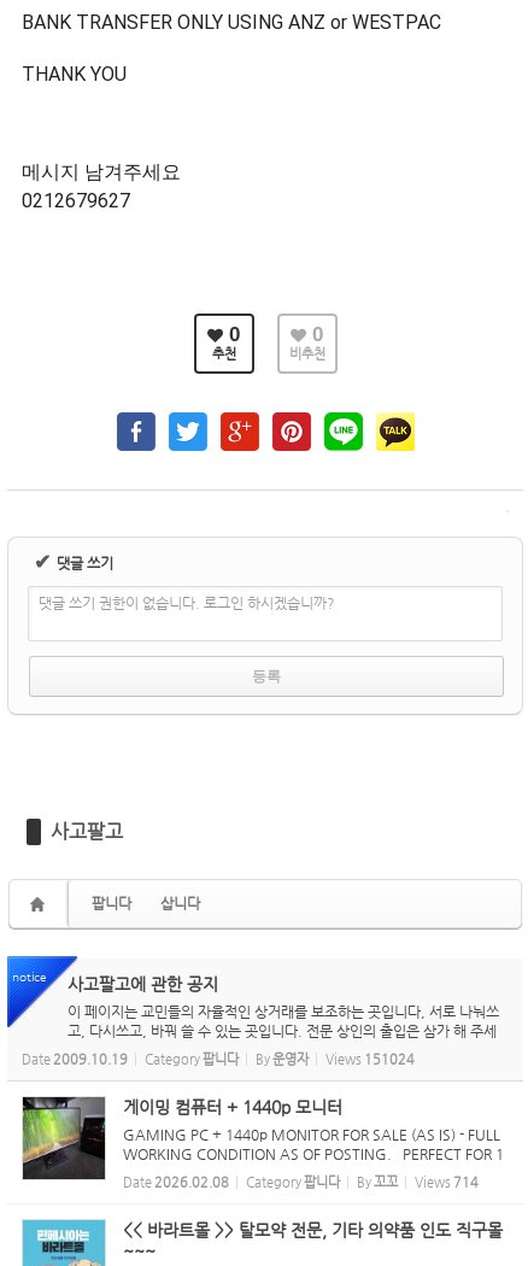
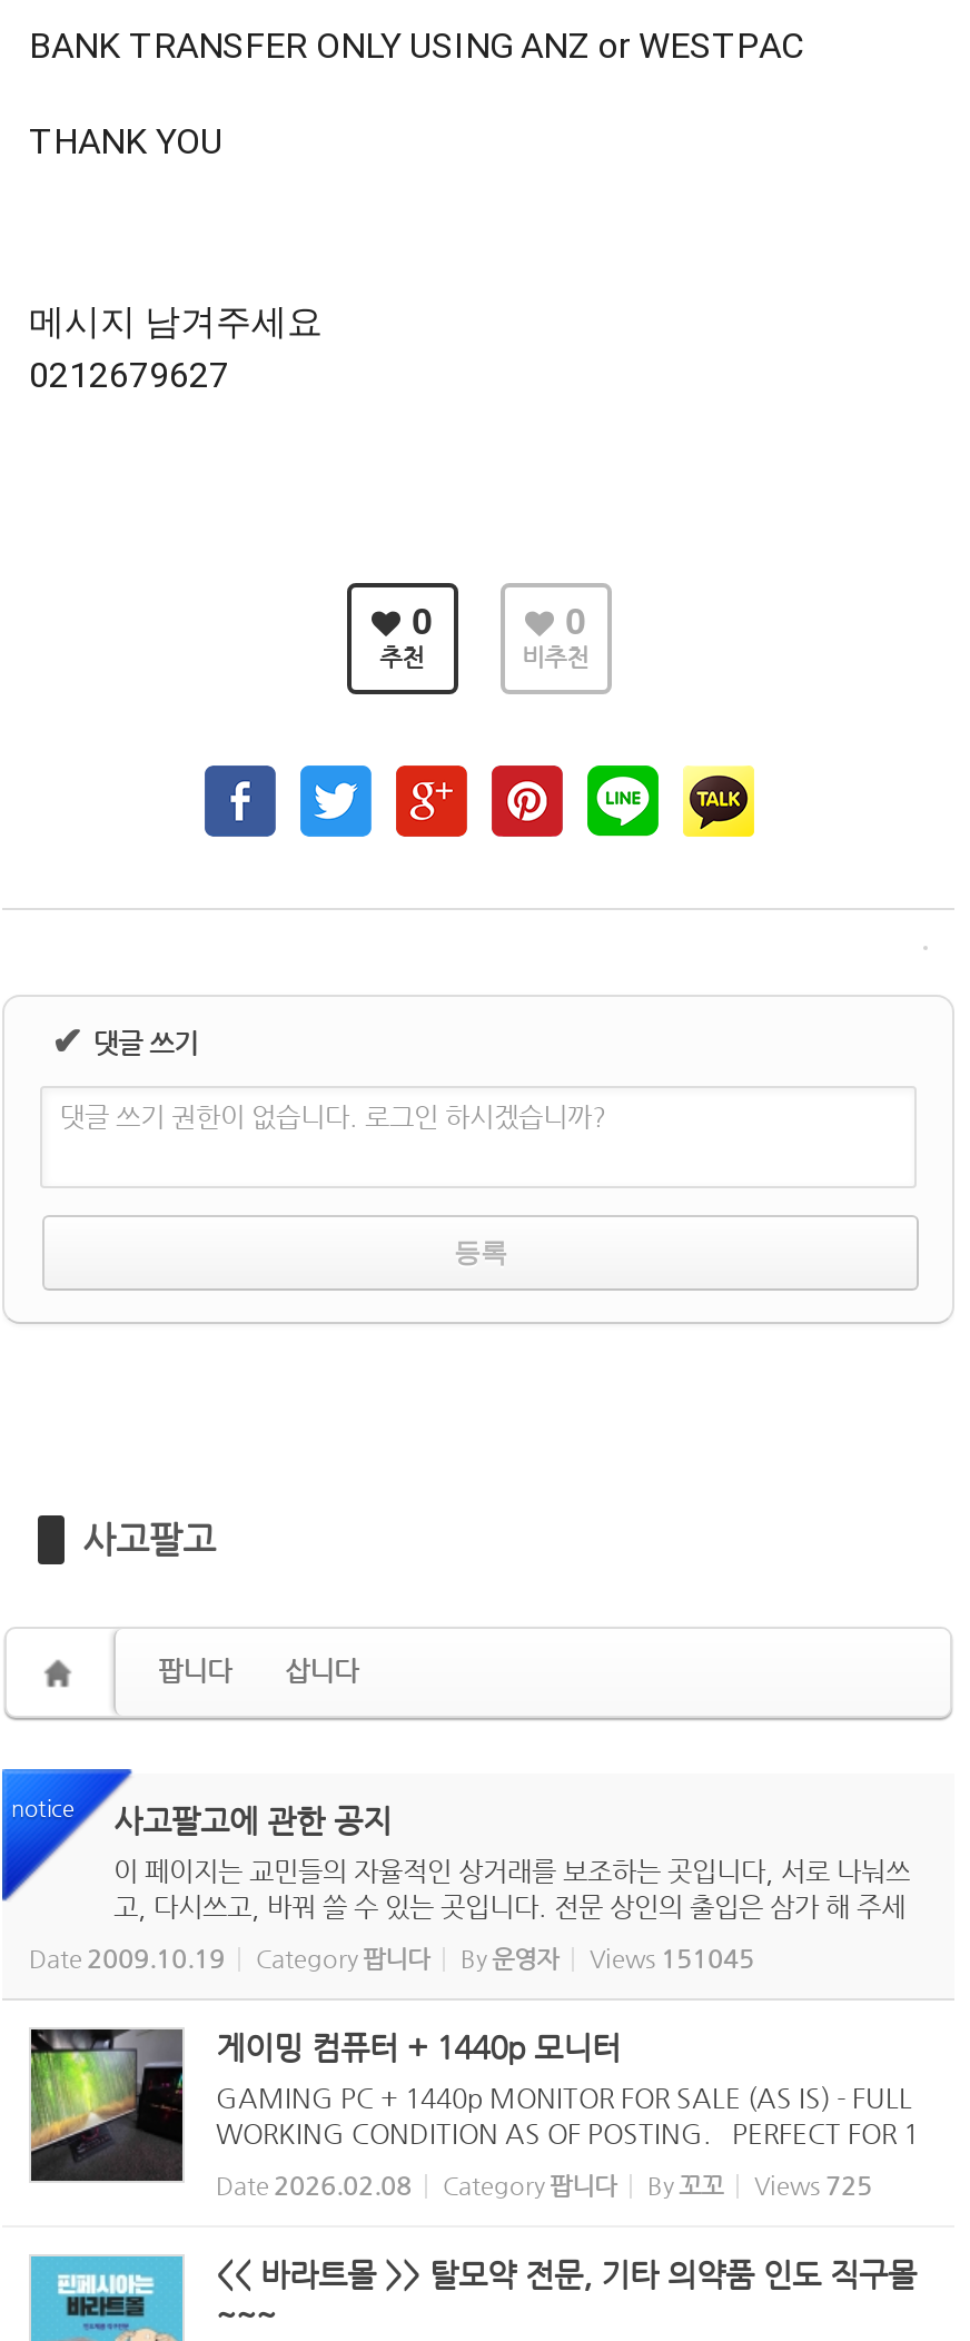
- Date 2009.10.19 Category 팝니다 By 운영자 Views 151024
+ Date 2009.10.19 Category 팝니다 By 운영자 Views 151045

- Date 2026.02.08 Category 팝니다 By 꼬꼬 Views 714
+ Date 2026.02.08 Category 팝니다 By 꼬꼬 Views 725
